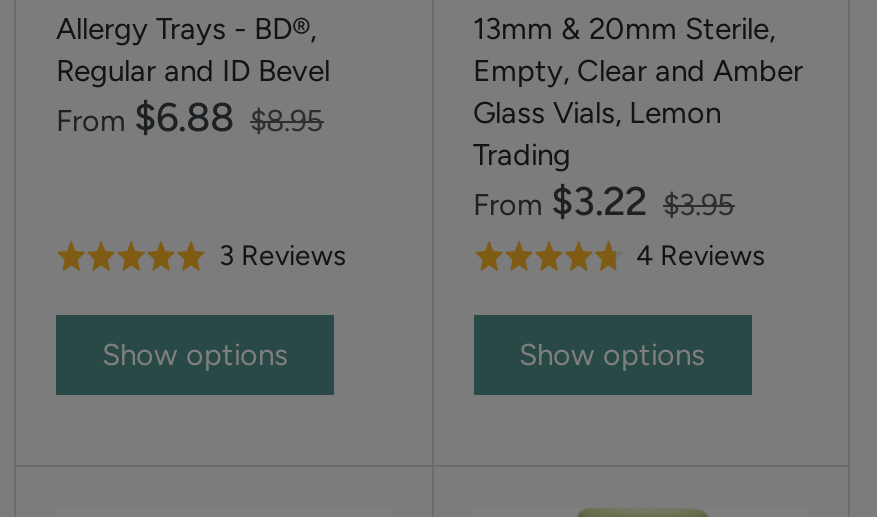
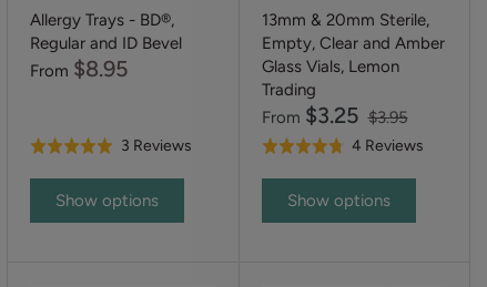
- From $6.88 $8.95
+ From $8.95

- From $3.22 $3.95
+ From $3.25 $3.95
